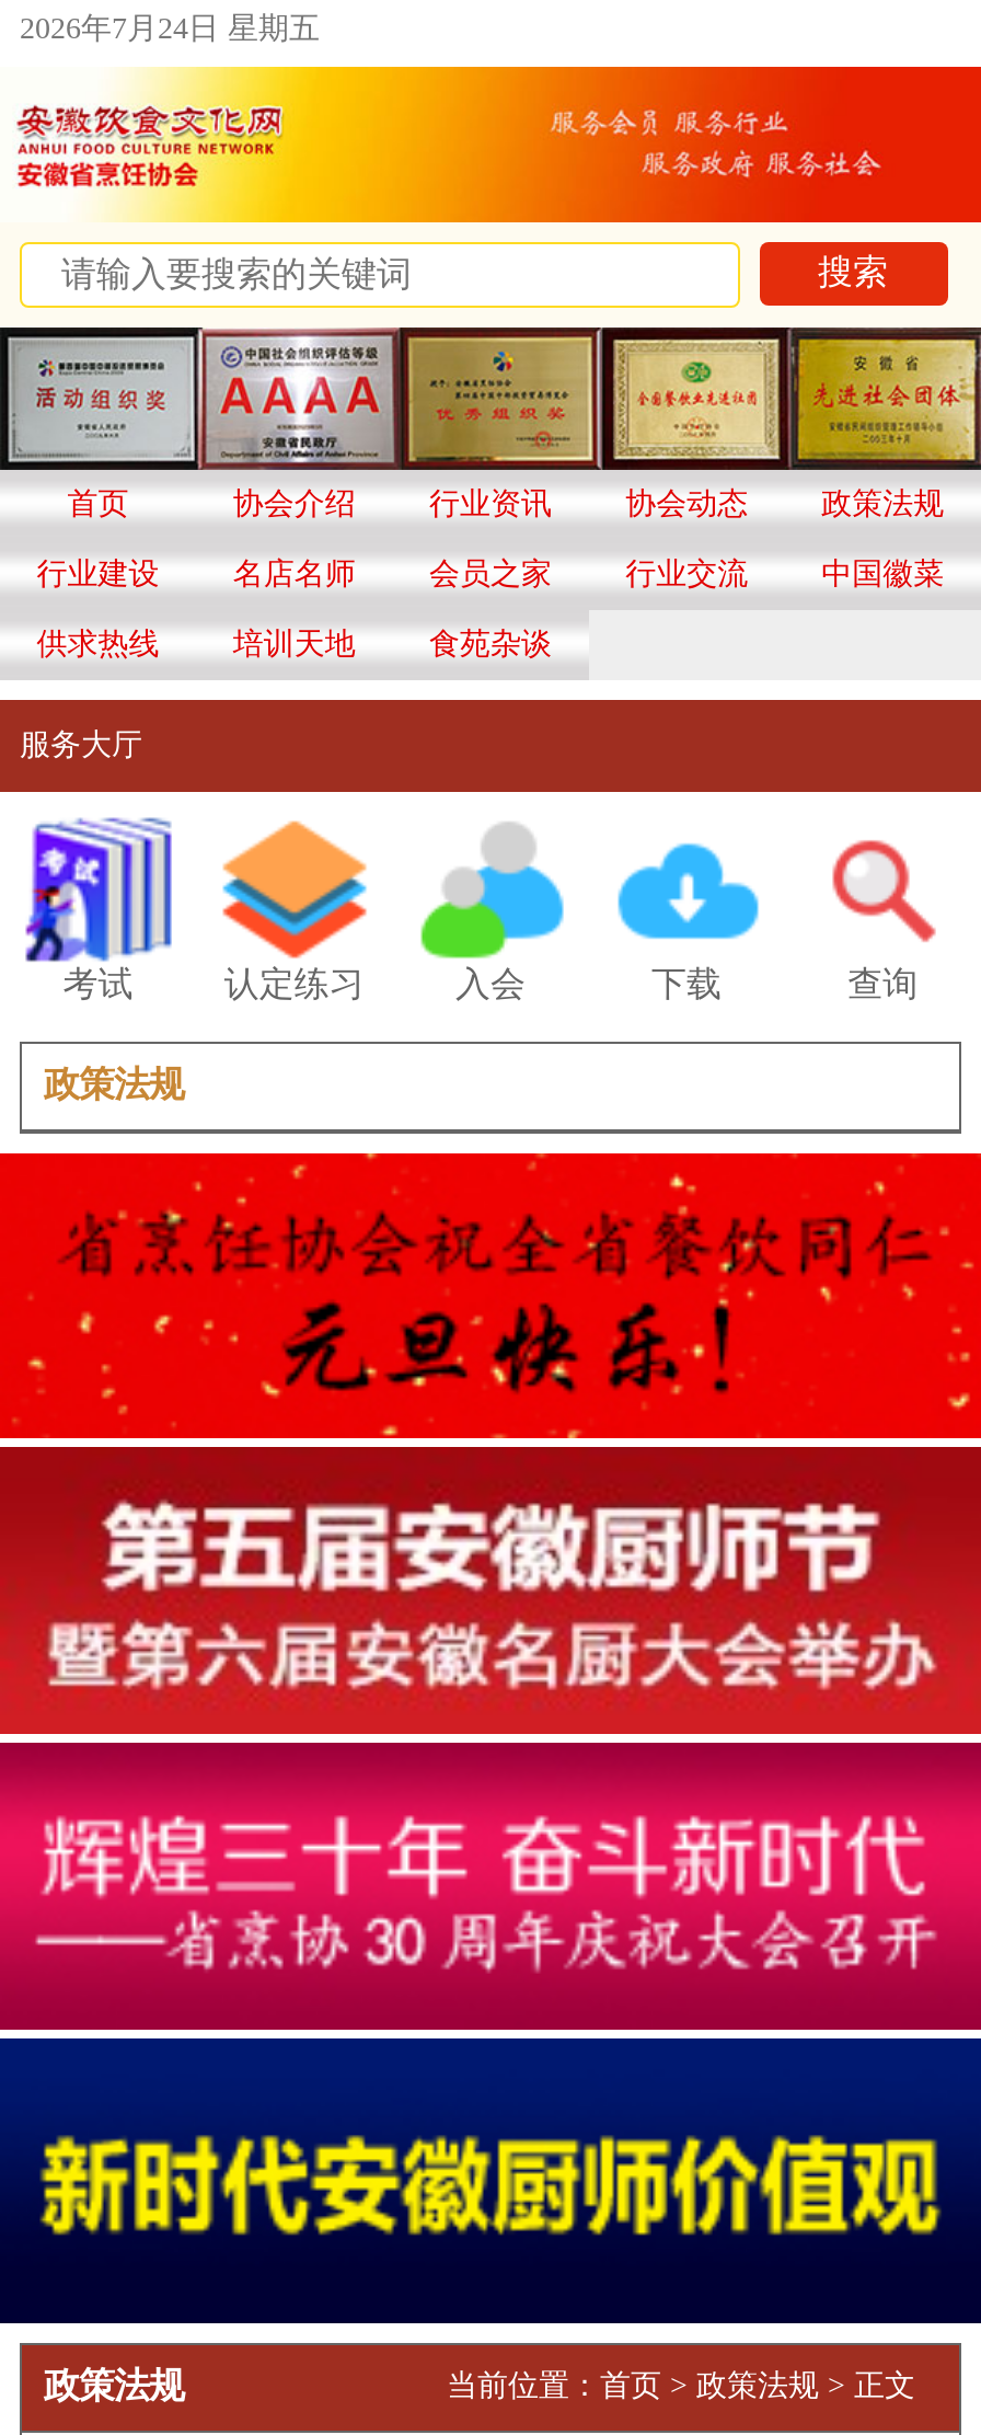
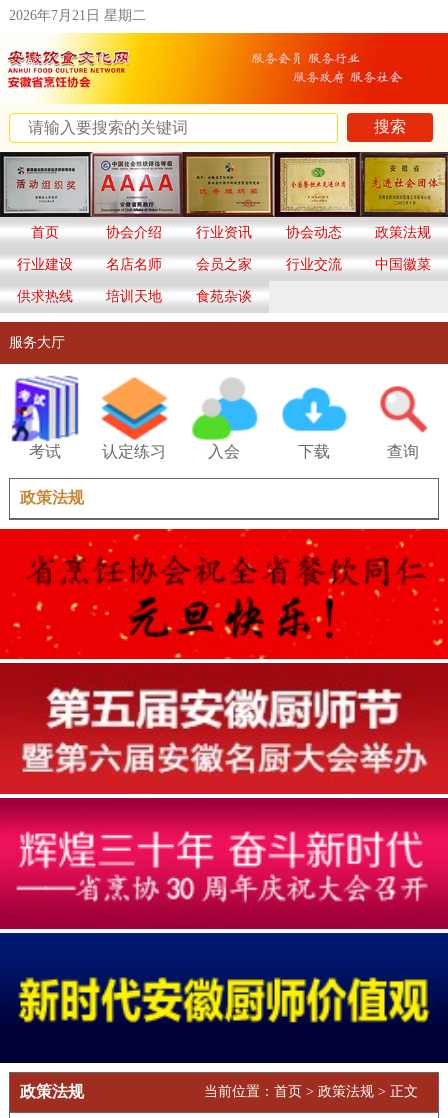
- 2026年7月24日 星期五
+ 2026年7月21日 星期二
